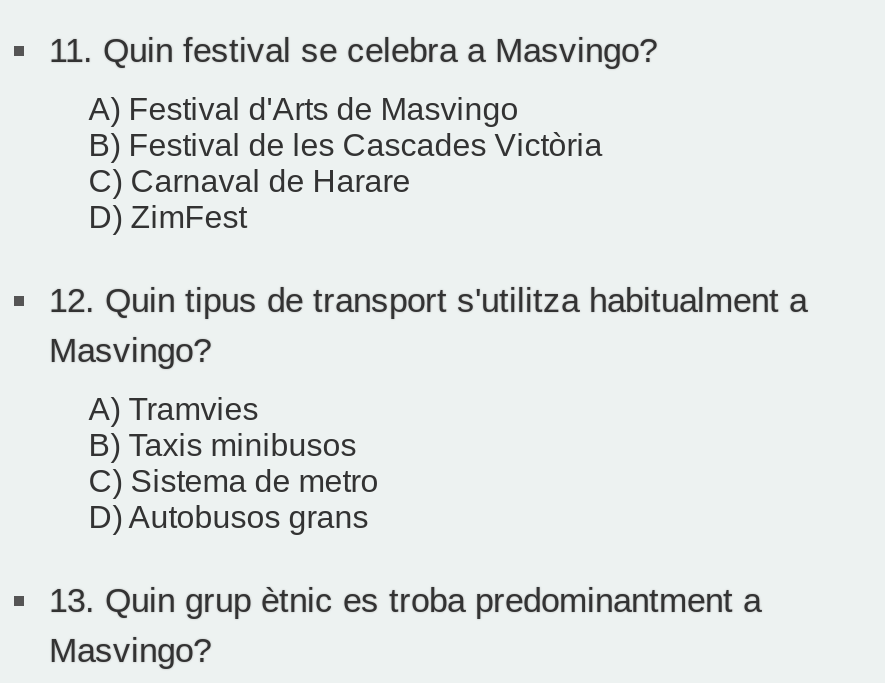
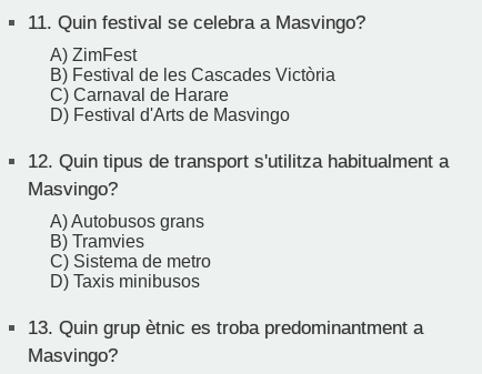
- A) Festival d'Arts de Masvingo
+ A) ZimFest

- D) ZimFest
+ D) Festival d'Arts de Masvingo

- A) Tramvies
- B) Taxis minibusos
+ A) Autobusos grans
+ B) Tramvies

- D) Autobusos grans
+ D) Taxis minibusos
